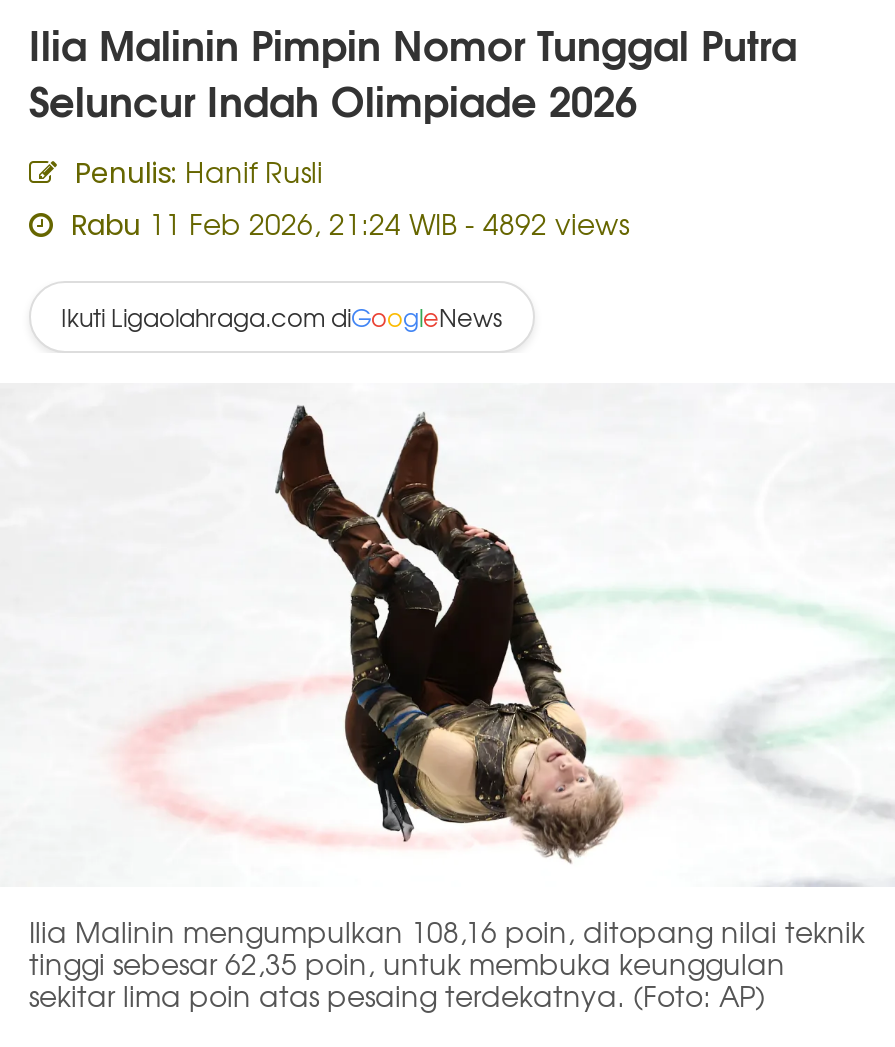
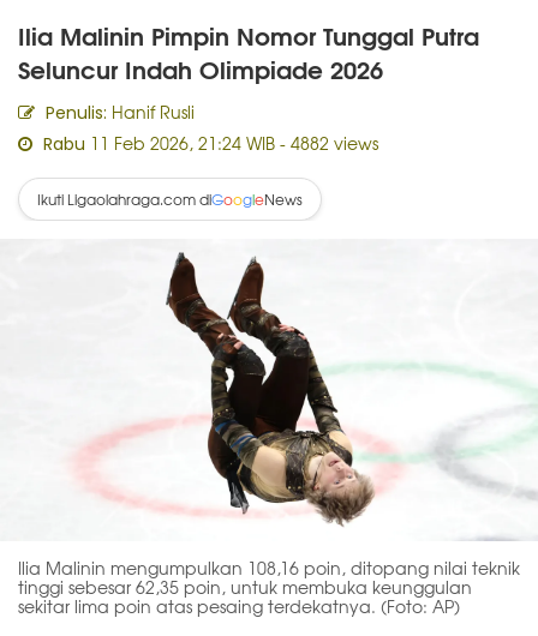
- Rabu 11 Feb 2026, 21:24 WIB - 4892 views
+ Rabu 11 Feb 2026, 21:24 WIB - 4882 views
